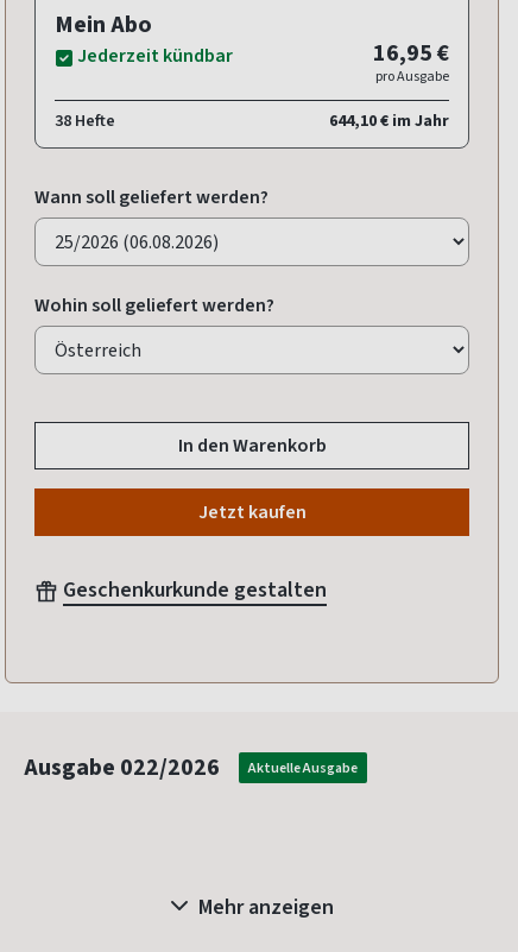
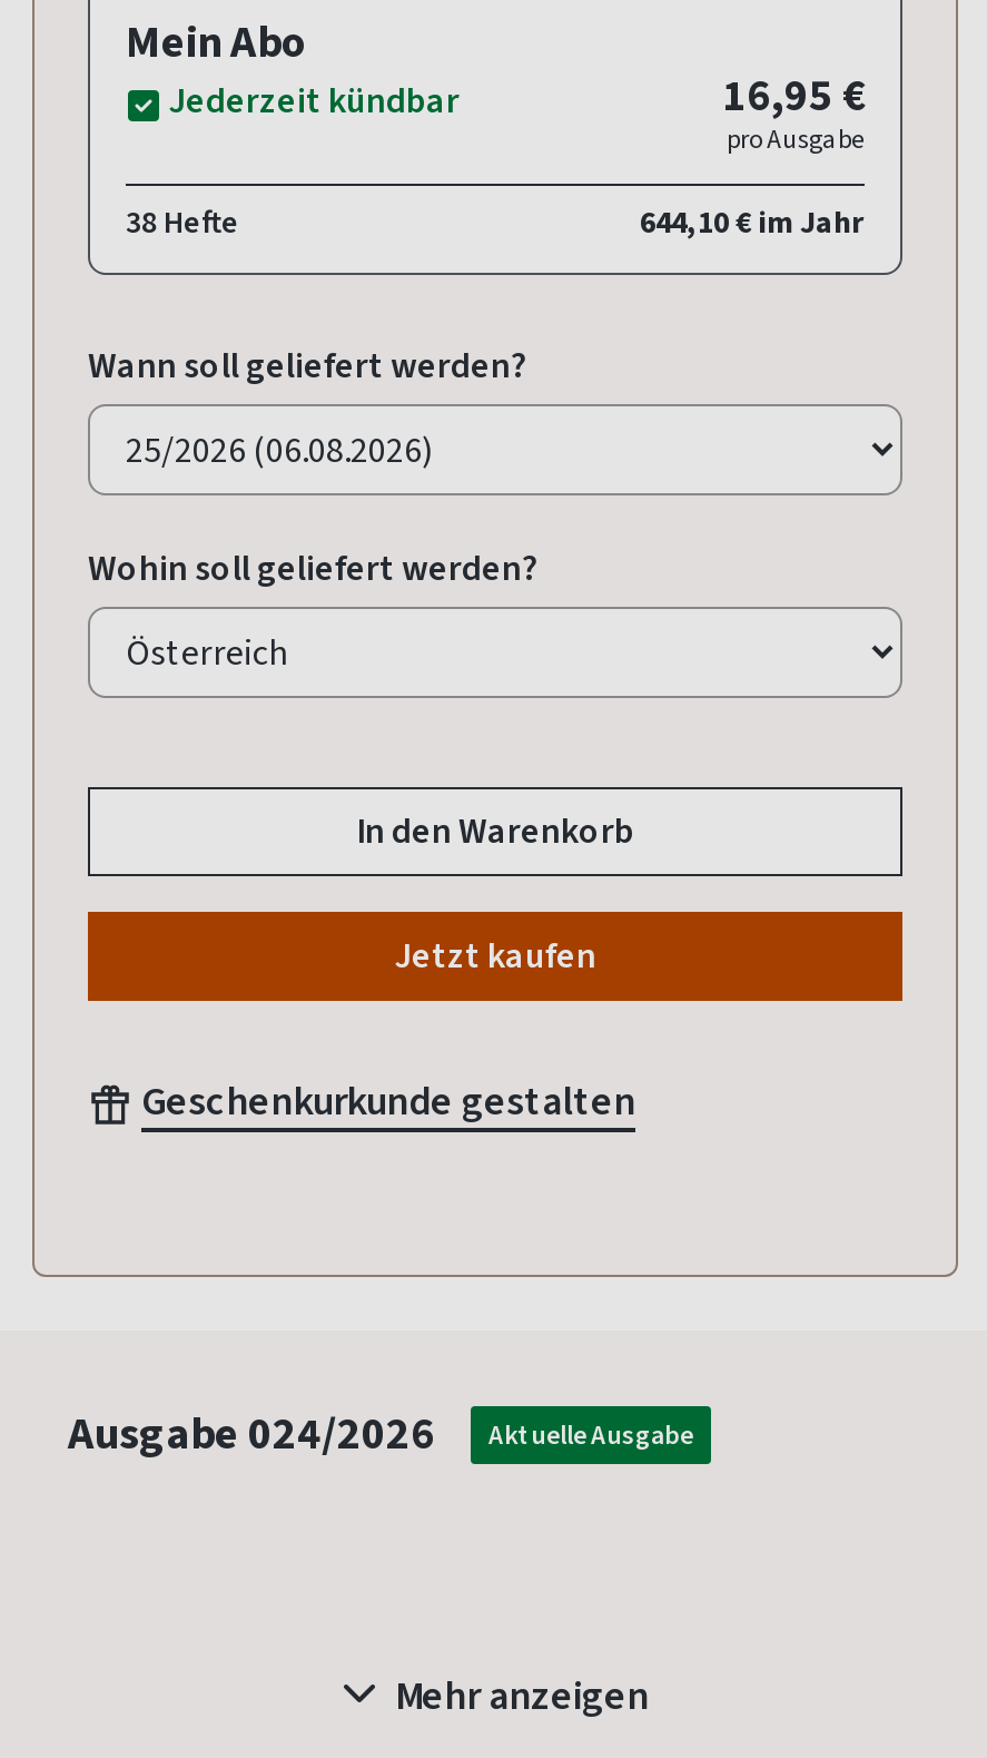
- Ausgabe 022/2026 Aktuelle Ausgabe
+ Ausgabe 024/2026 Aktuelle Ausgabe
